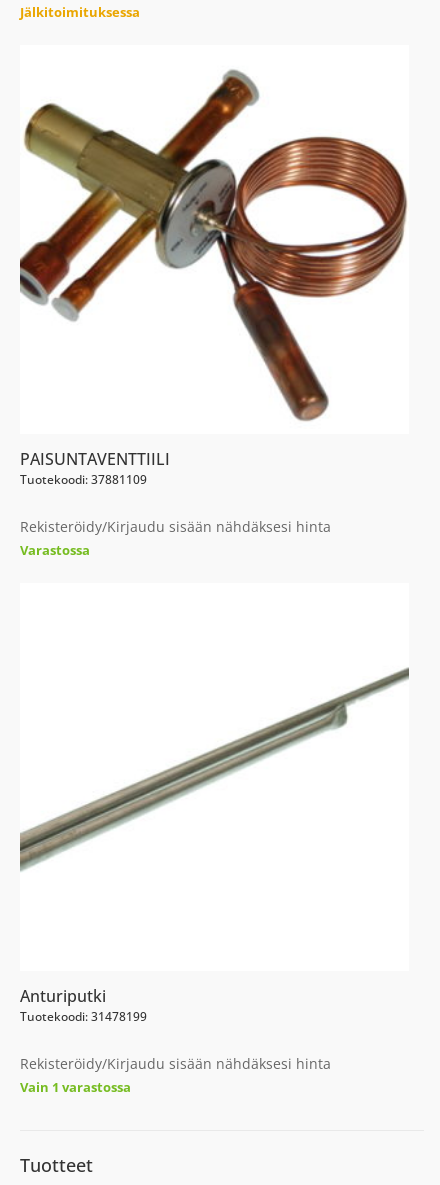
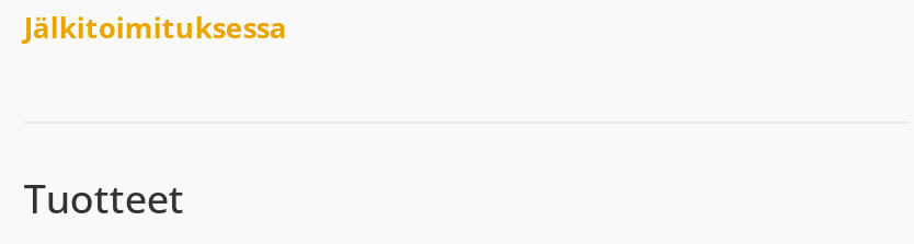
- [image]
- PAISUNTAVENTTIILI
- Tuotekoodi: 37881109
- Rekisteröidy/Kirjaudu sisään nähdäksesi hinta
- Varastossa

- [image]

- Anturiputki
- Tuotekoodi: 31478199
- Rekisteröidy/Kirjaudu sisään nähdäksesi hinta
- Vain 1 varastossa
